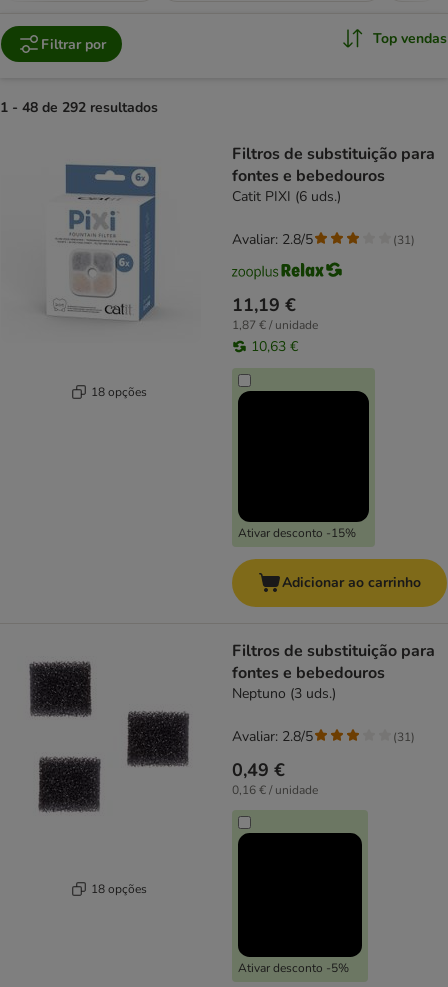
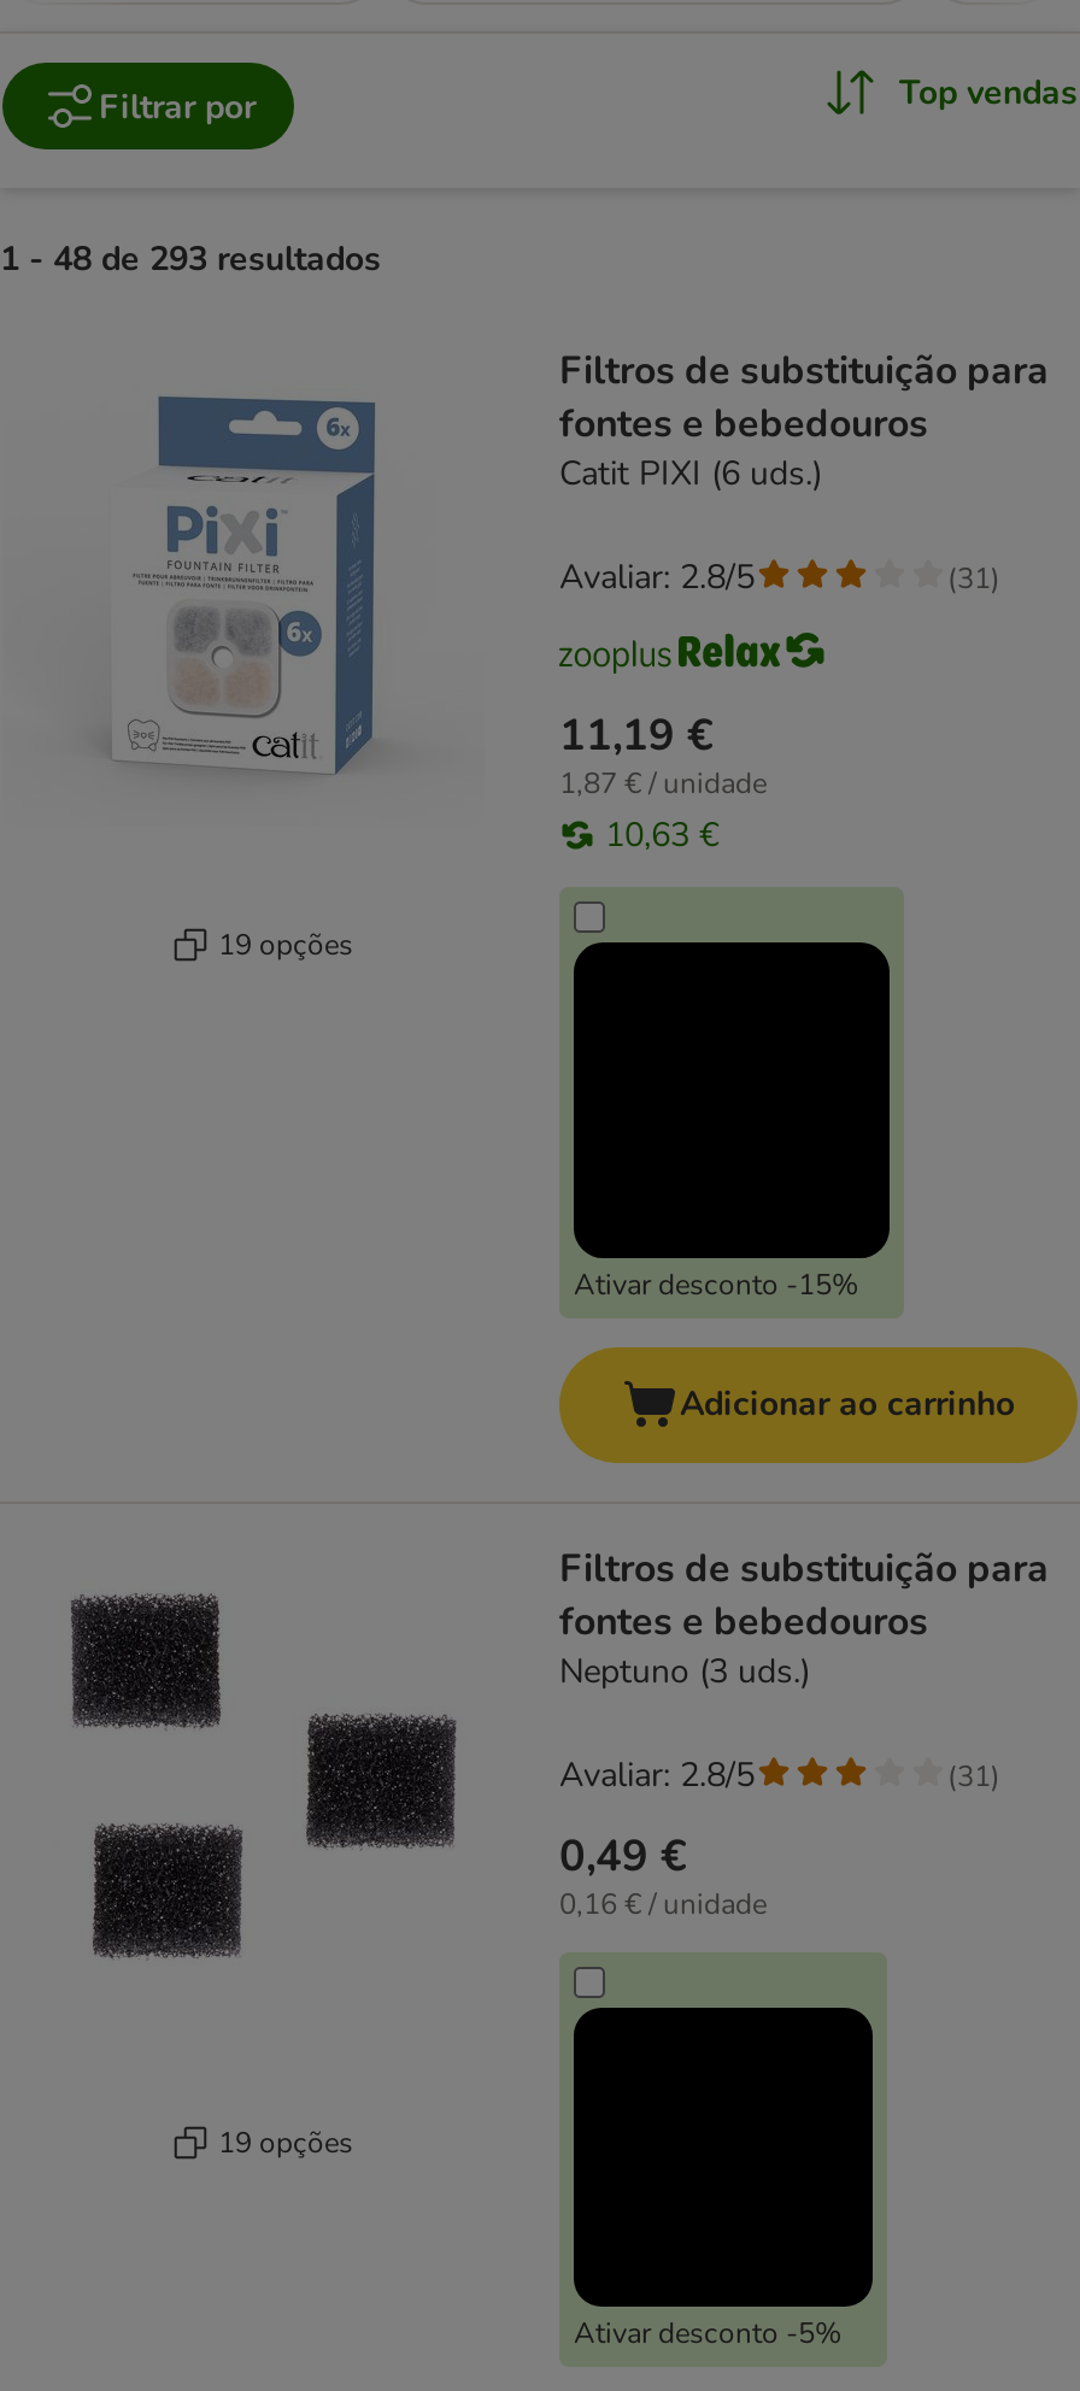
- 1 - 48 de 292 resultados
+ 1 - 48 de 293 resultados

- 18 opções
+ 19 opções

- 18 opções
+ 19 opções
